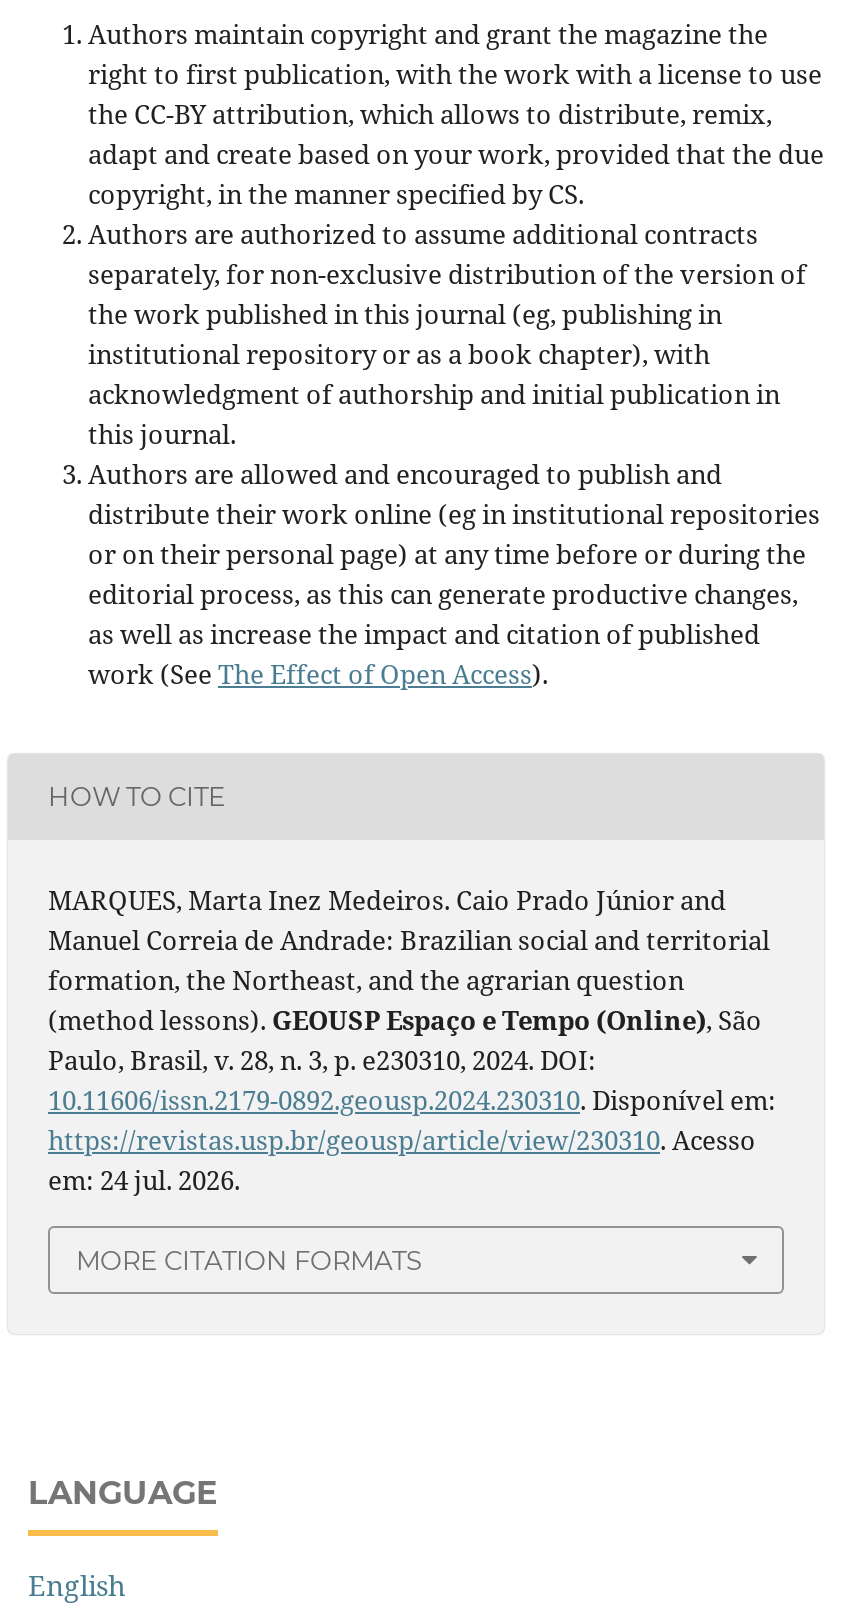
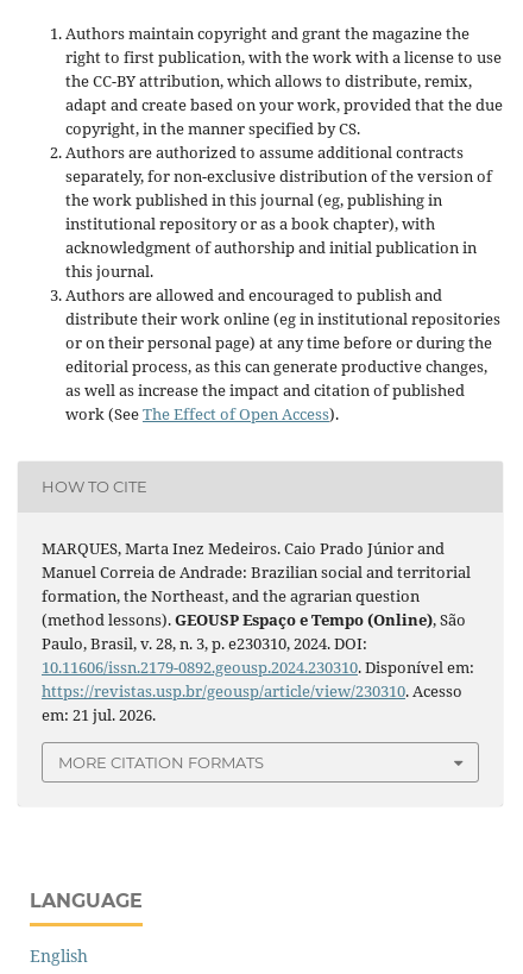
- em: 24 jul. 2026.
+ em: 21 jul. 2026.
